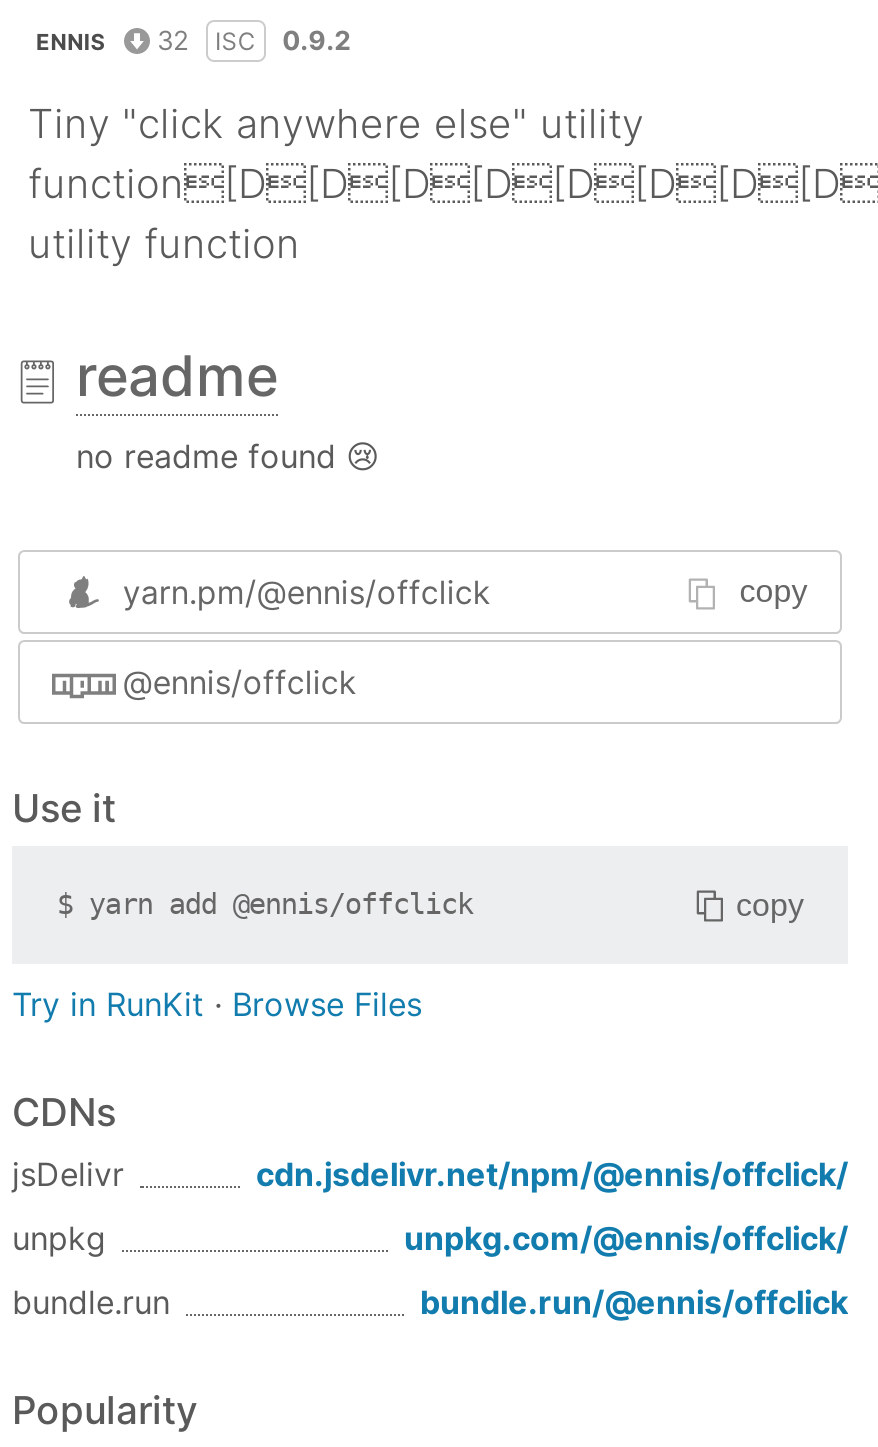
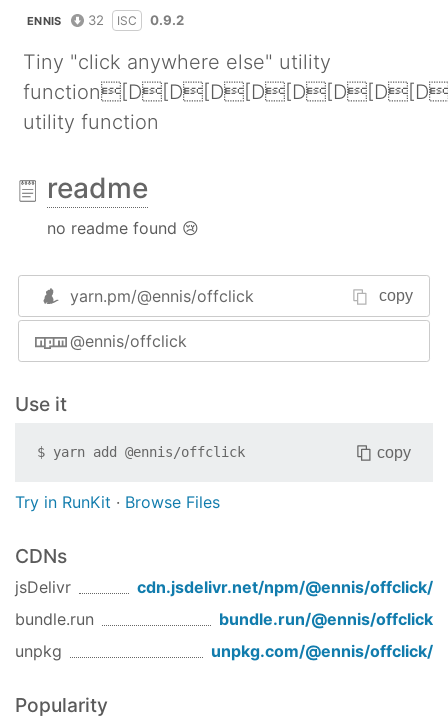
moved down: unpkg | unpkg.com/@ennis/offclick/

moved up: bundle.run | bundle.run/@ennis/offclick
